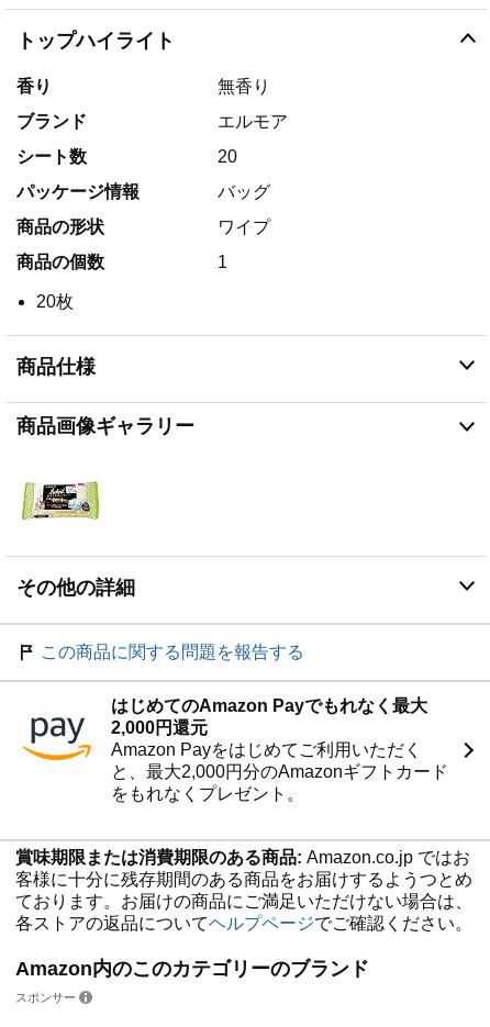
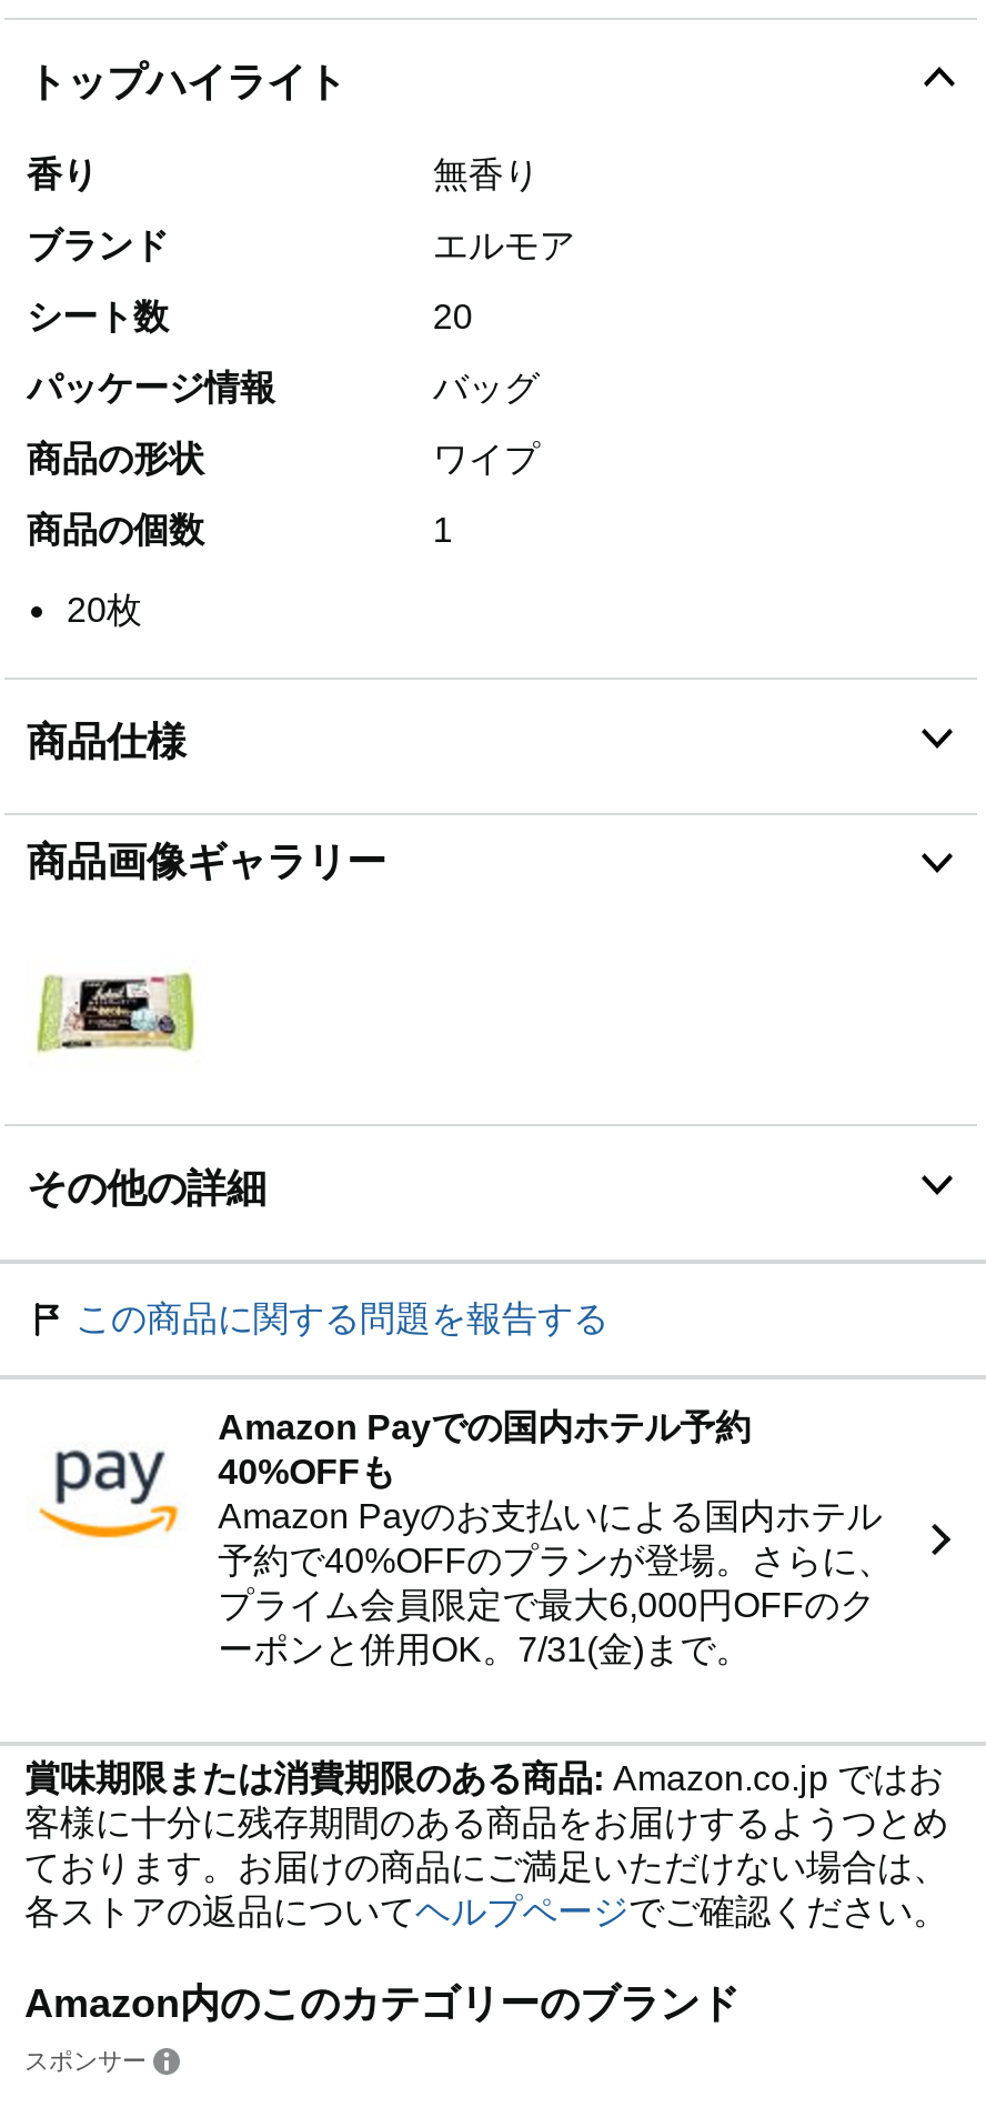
- はじめてのAmazon Payでもれなく最大
- 2,000円還元
- Amazon Payをはじめてご利用いただく
- と、最大2,000円分のAmazonギフトカード
- をもれなくプレゼント。
+ Amazon Payでの国内ホテル予約
+ 40%OFFも
+ Amazon Payのお支払いによる国内ホテル
+ 予約で40%OFFのプランが登場。さらに、
+ プライム会員限定で最大6,000円OFFのク
+ ーポンと併用OK。7/31(金)まで。
